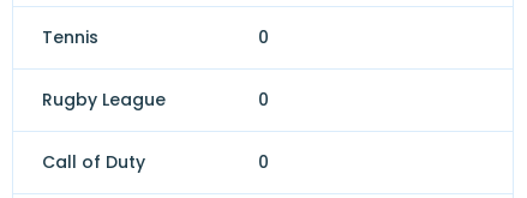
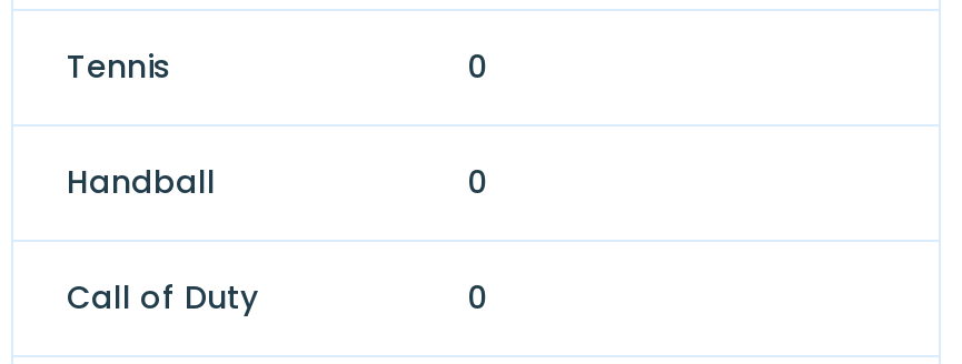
- Rugby League
+ Handball
